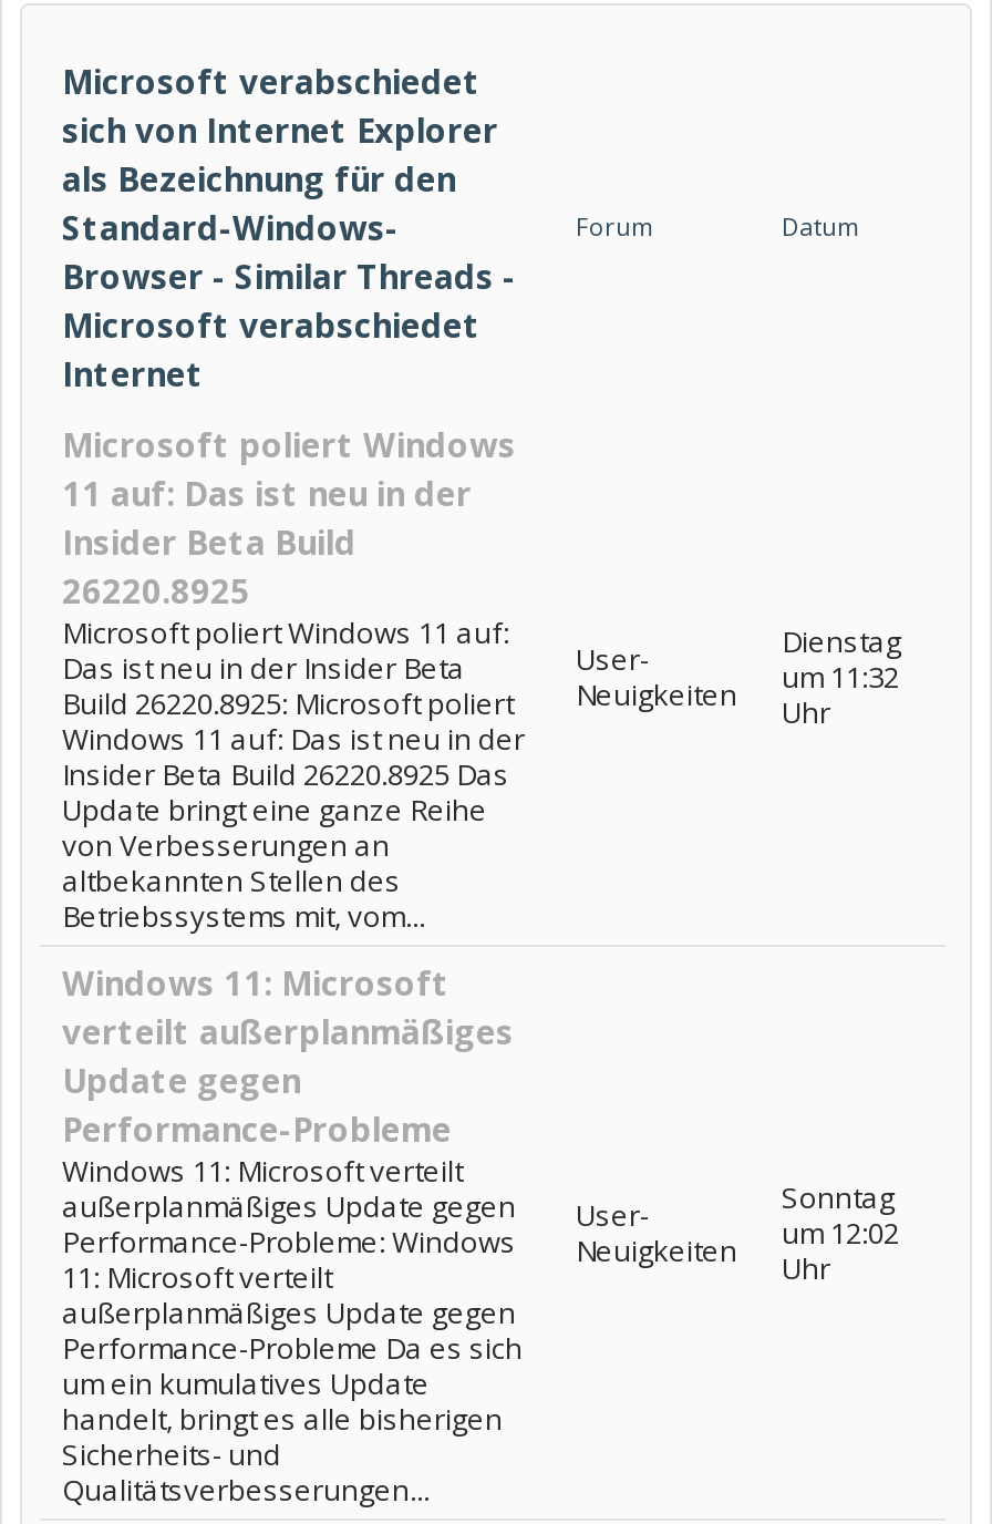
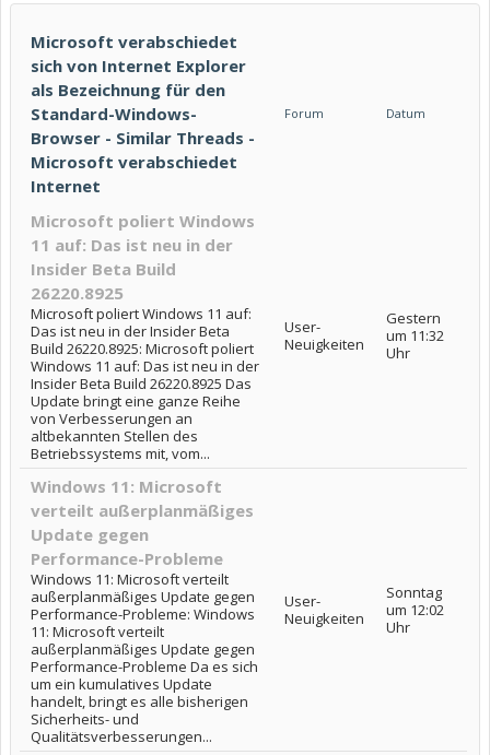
- Dienstag
+ Gestern
